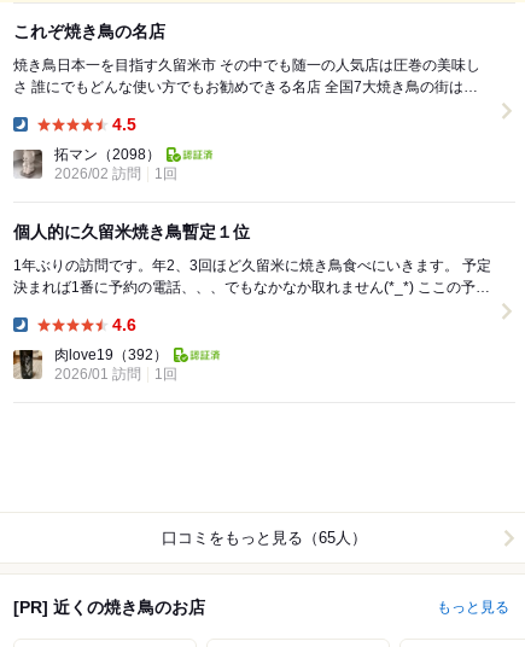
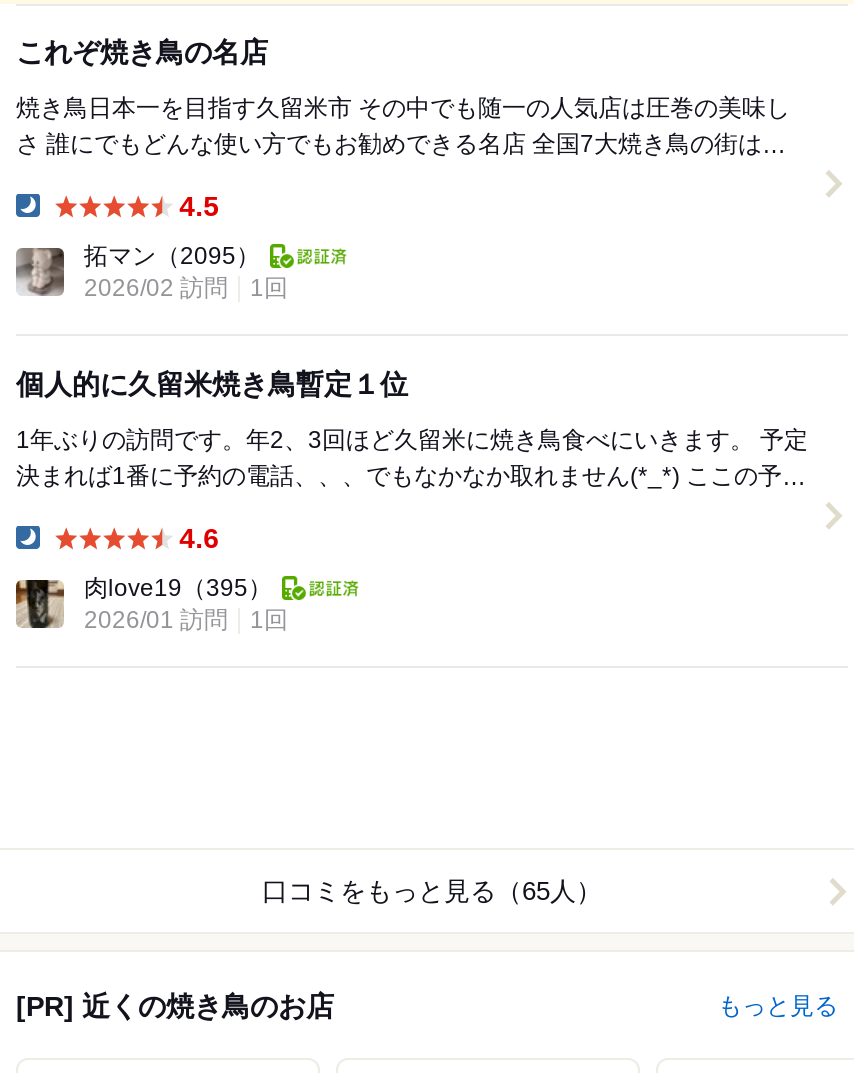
- 拓マン（2098）
+ 拓マン（2095）

- 肉love19（392）
+ 肉love19（395）
